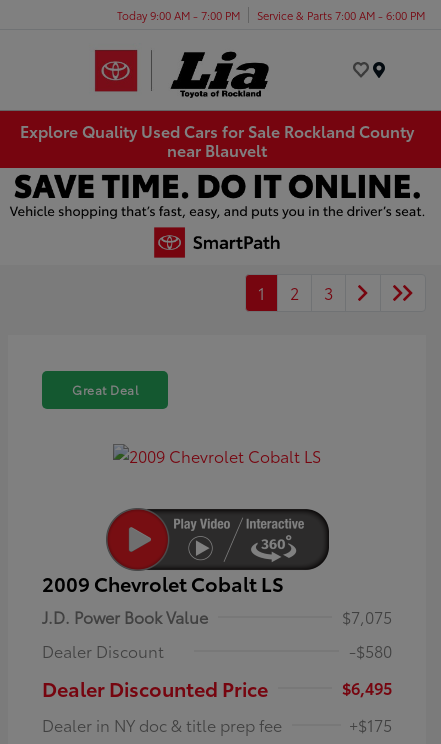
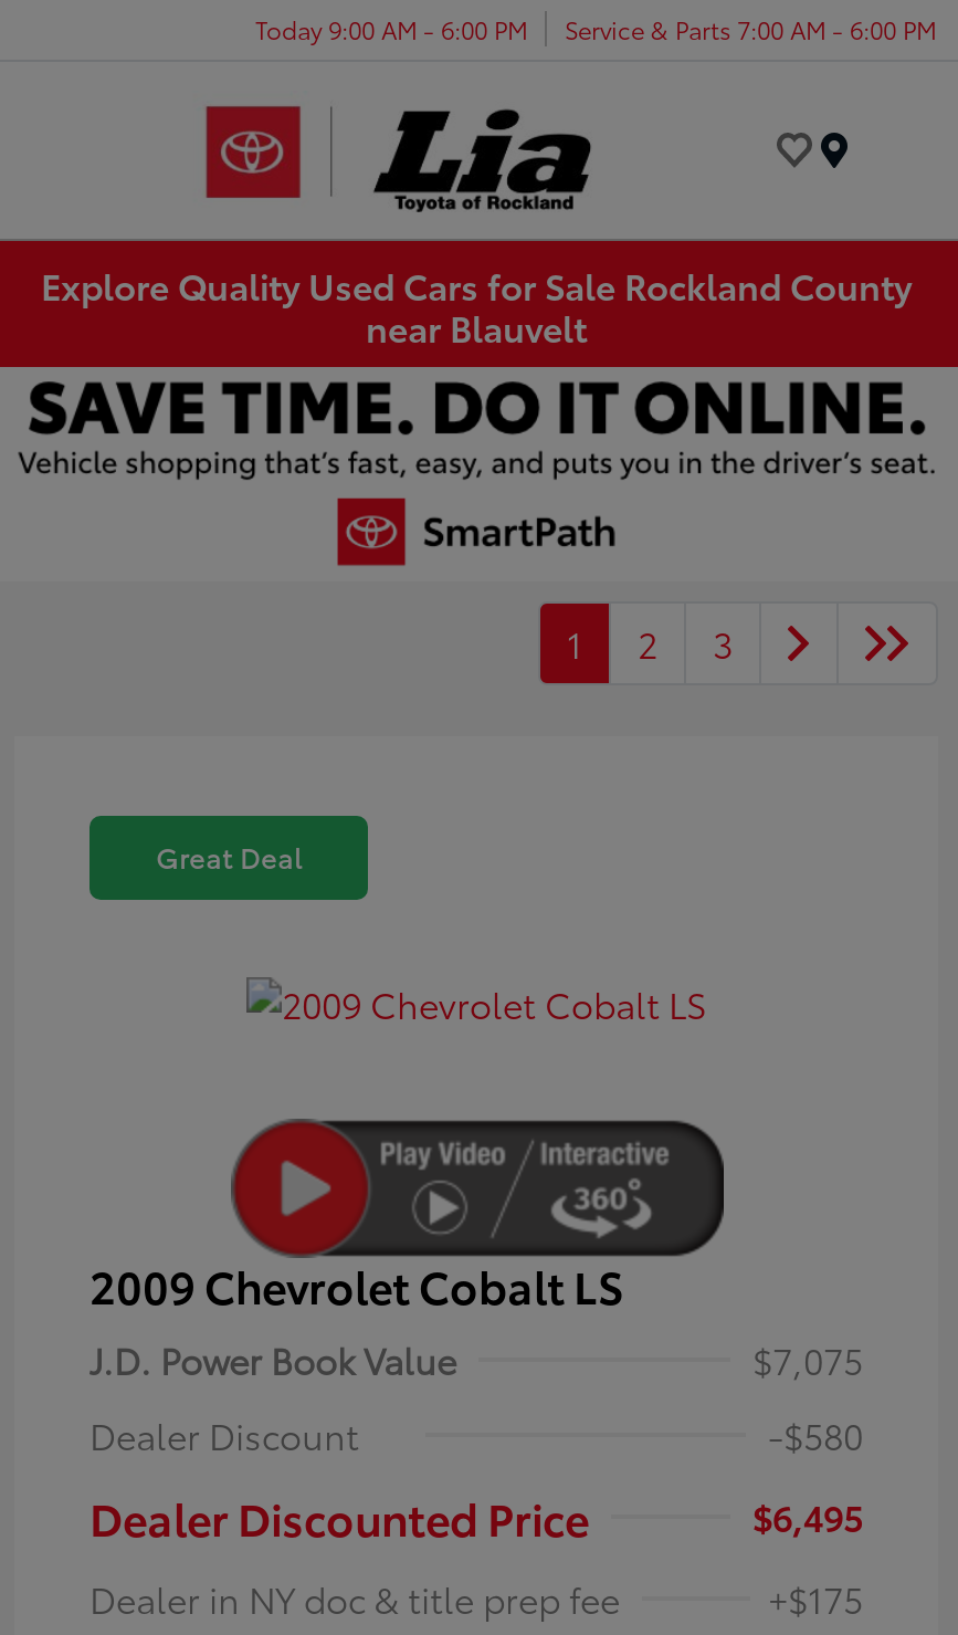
- Today 9:00 AM - 7:00 PM Service & Parts 7:00 AM - 6:00 PM
+ Today 9:00 AM - 6:00 PM Service & Parts 7:00 AM - 6:00 PM
